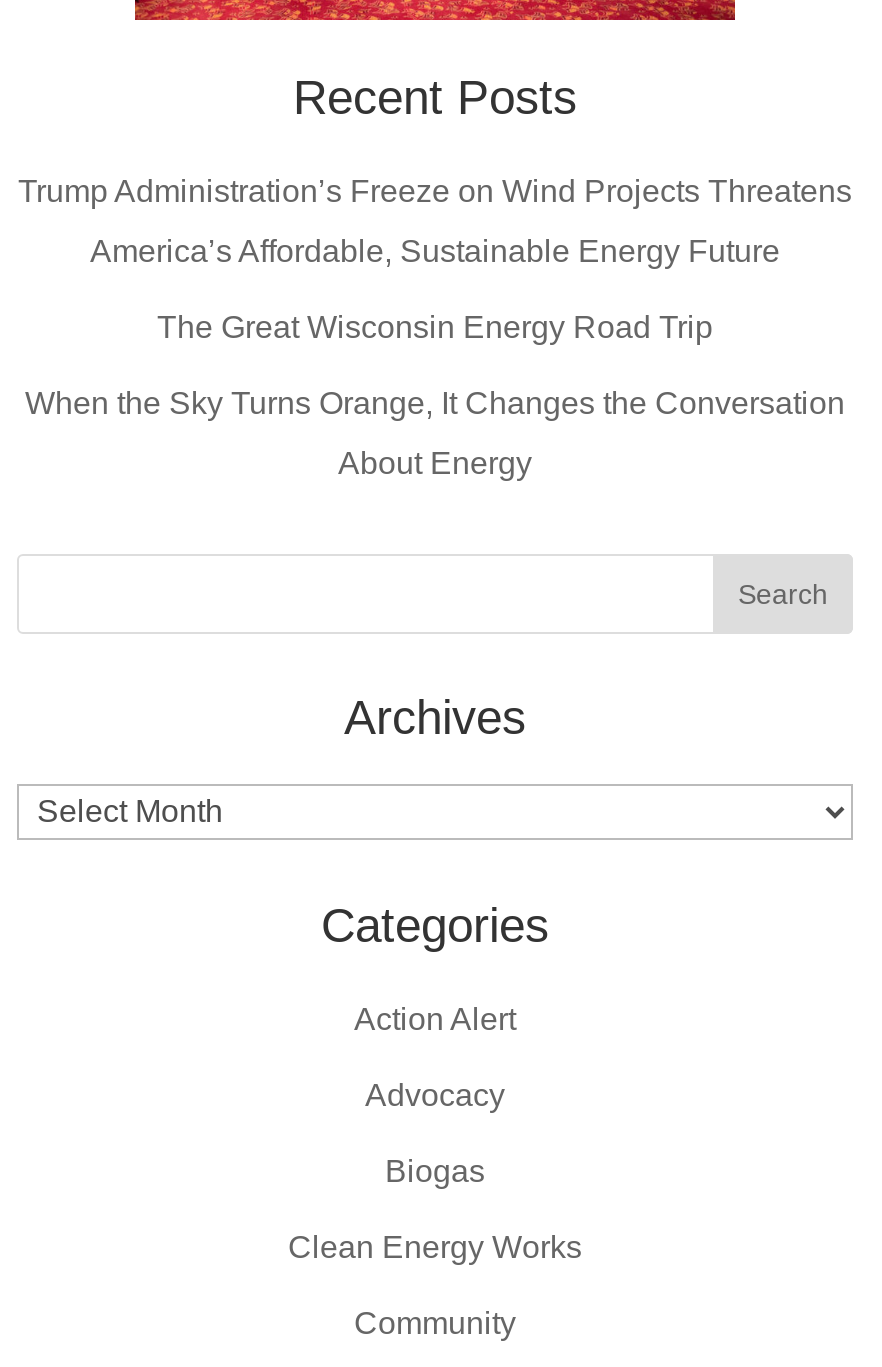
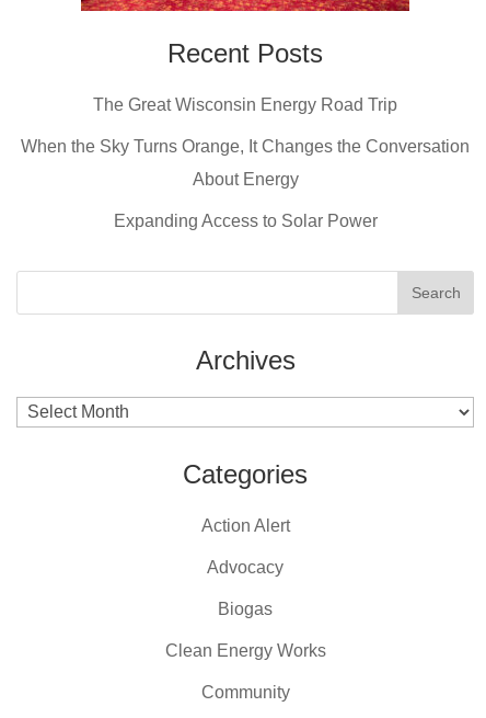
- Trump Administration’s Freeze on Wind Projects Threatens
- America’s Affordable, Sustainable Energy Future

moved up: The Great Wisconsin Energy Road Trip | When the Sky Turns Orange, It Changes the Conversation | About Energy

+ Expanding Access to Solar Power
